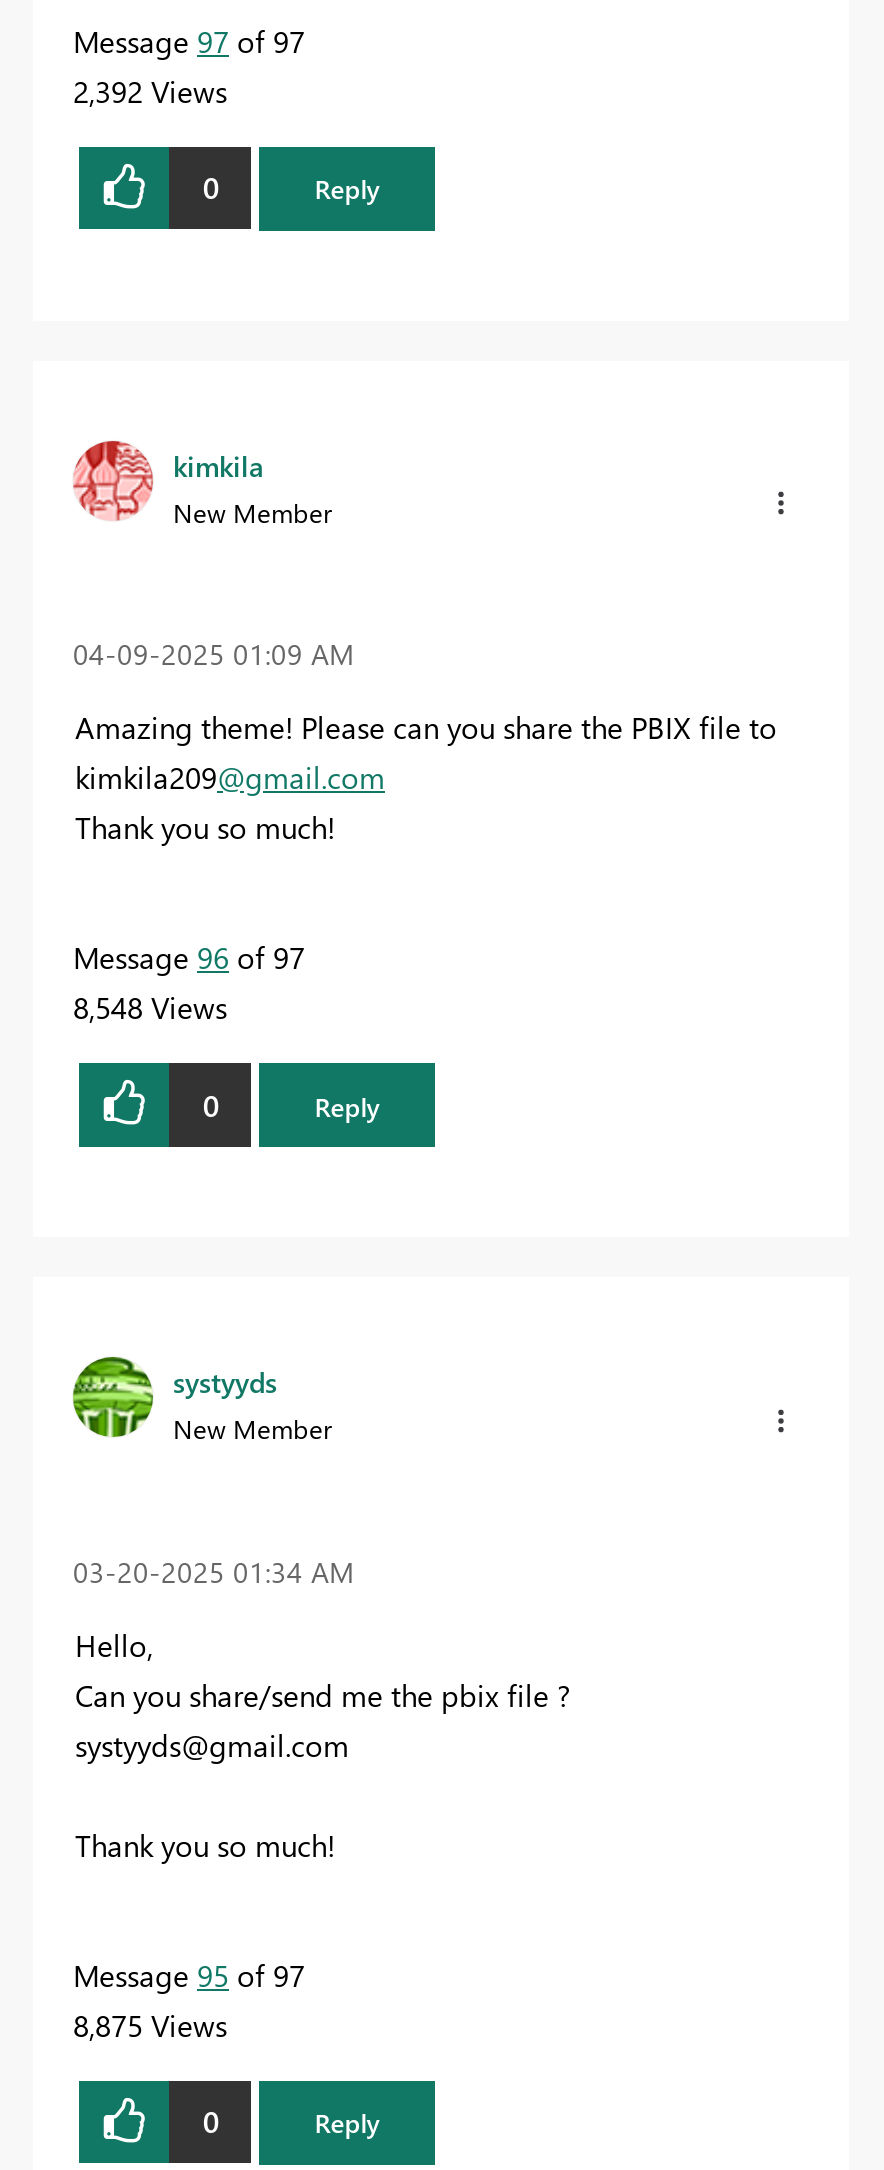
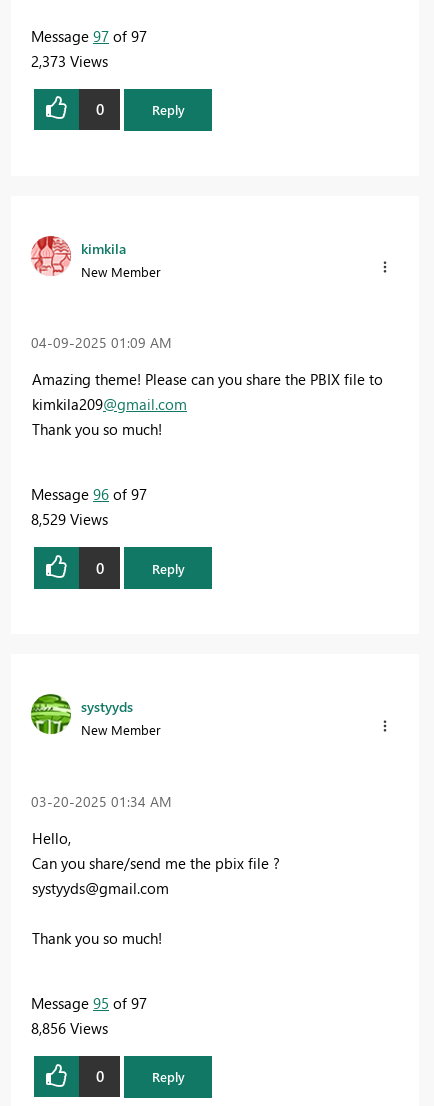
- 2,392 Views
+ 2,373 Views

- 8,548 Views
+ 8,529 Views

- 8,875 Views
+ 8,856 Views
